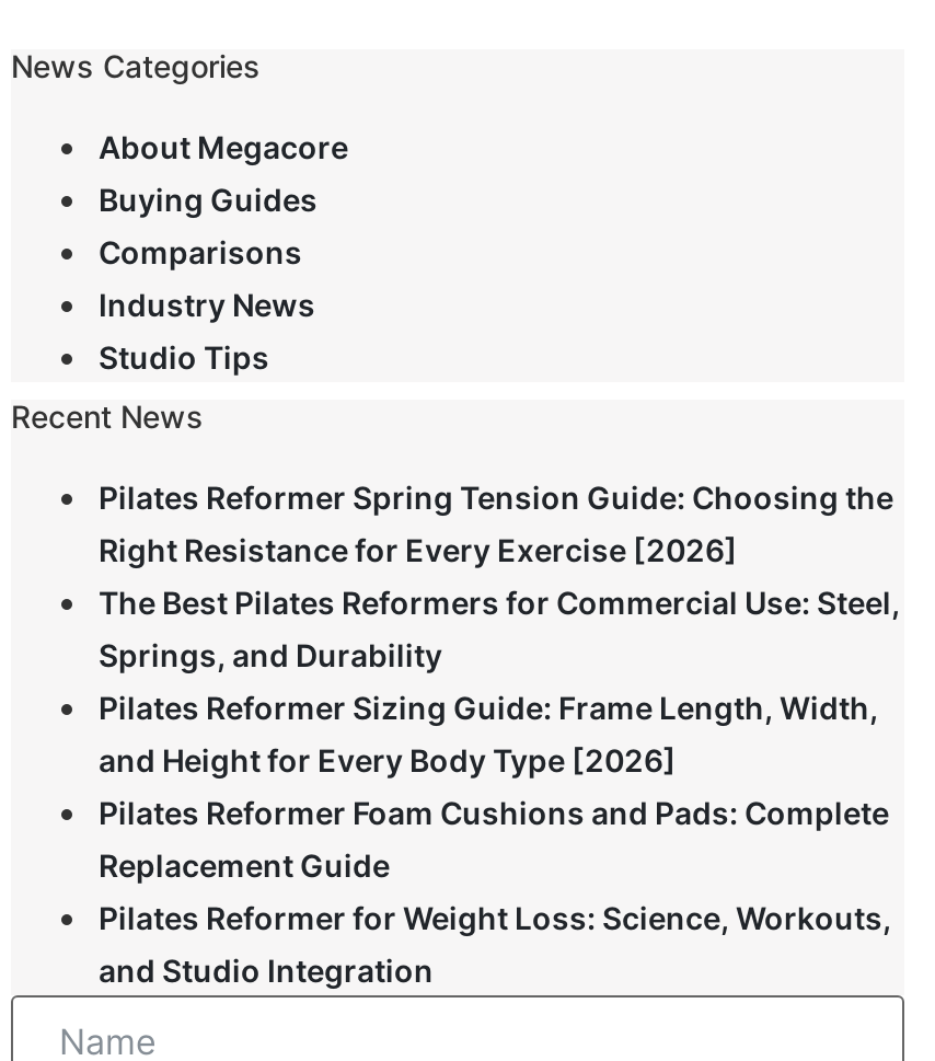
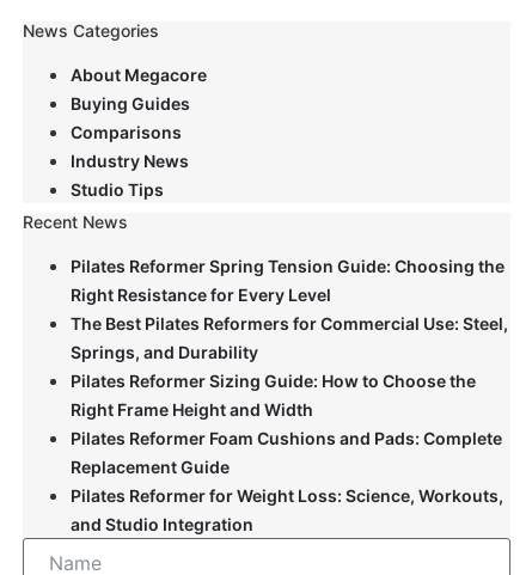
- Right Resistance for Every Exercise [2026]
+ Right Resistance for Every Level

- Pilates Reformer Sizing Guide: Frame Length, Width,
- and Height for Every Body Type [2026]
+ Pilates Reformer Sizing Guide: How to Choose the
+ Right Frame Height and Width
